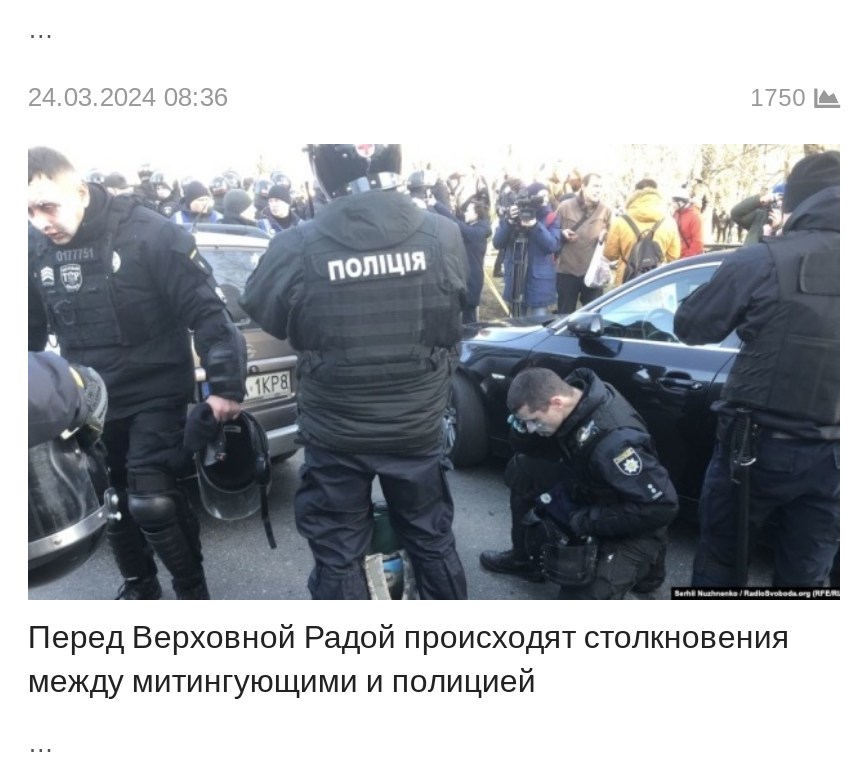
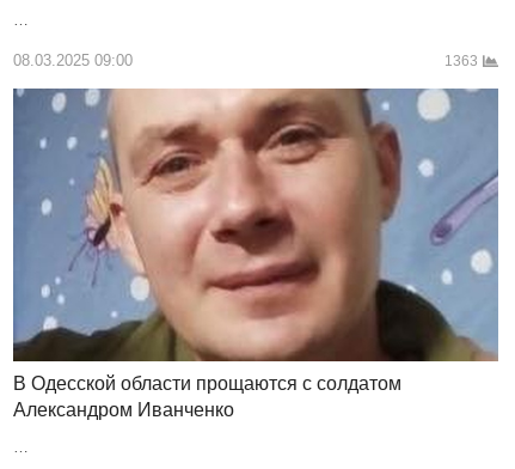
- 24.03.2024 08:36
- 1750
+ 08.03.2025 09:00
+ 1363

- [image]
- Перед Верховной Радой происходят столкновения
- между митингующими и полицией
+ [image]
+ В Одесской области прощаются с солдатом
+ Александром Иванченко
